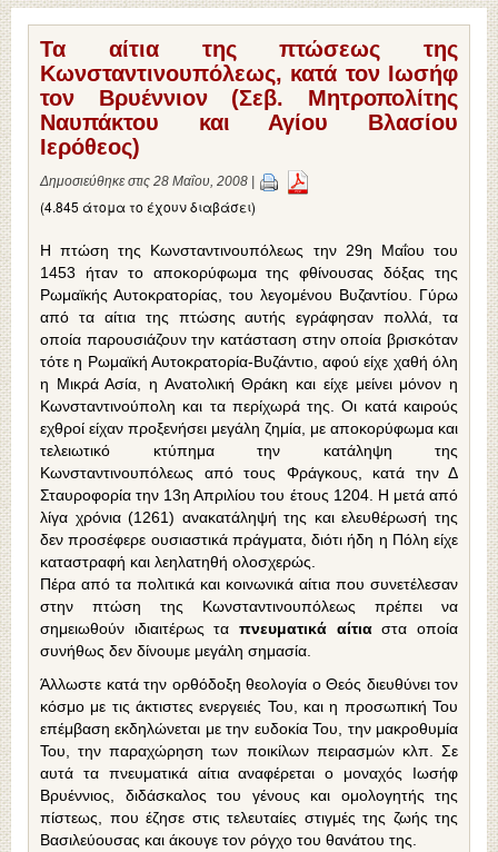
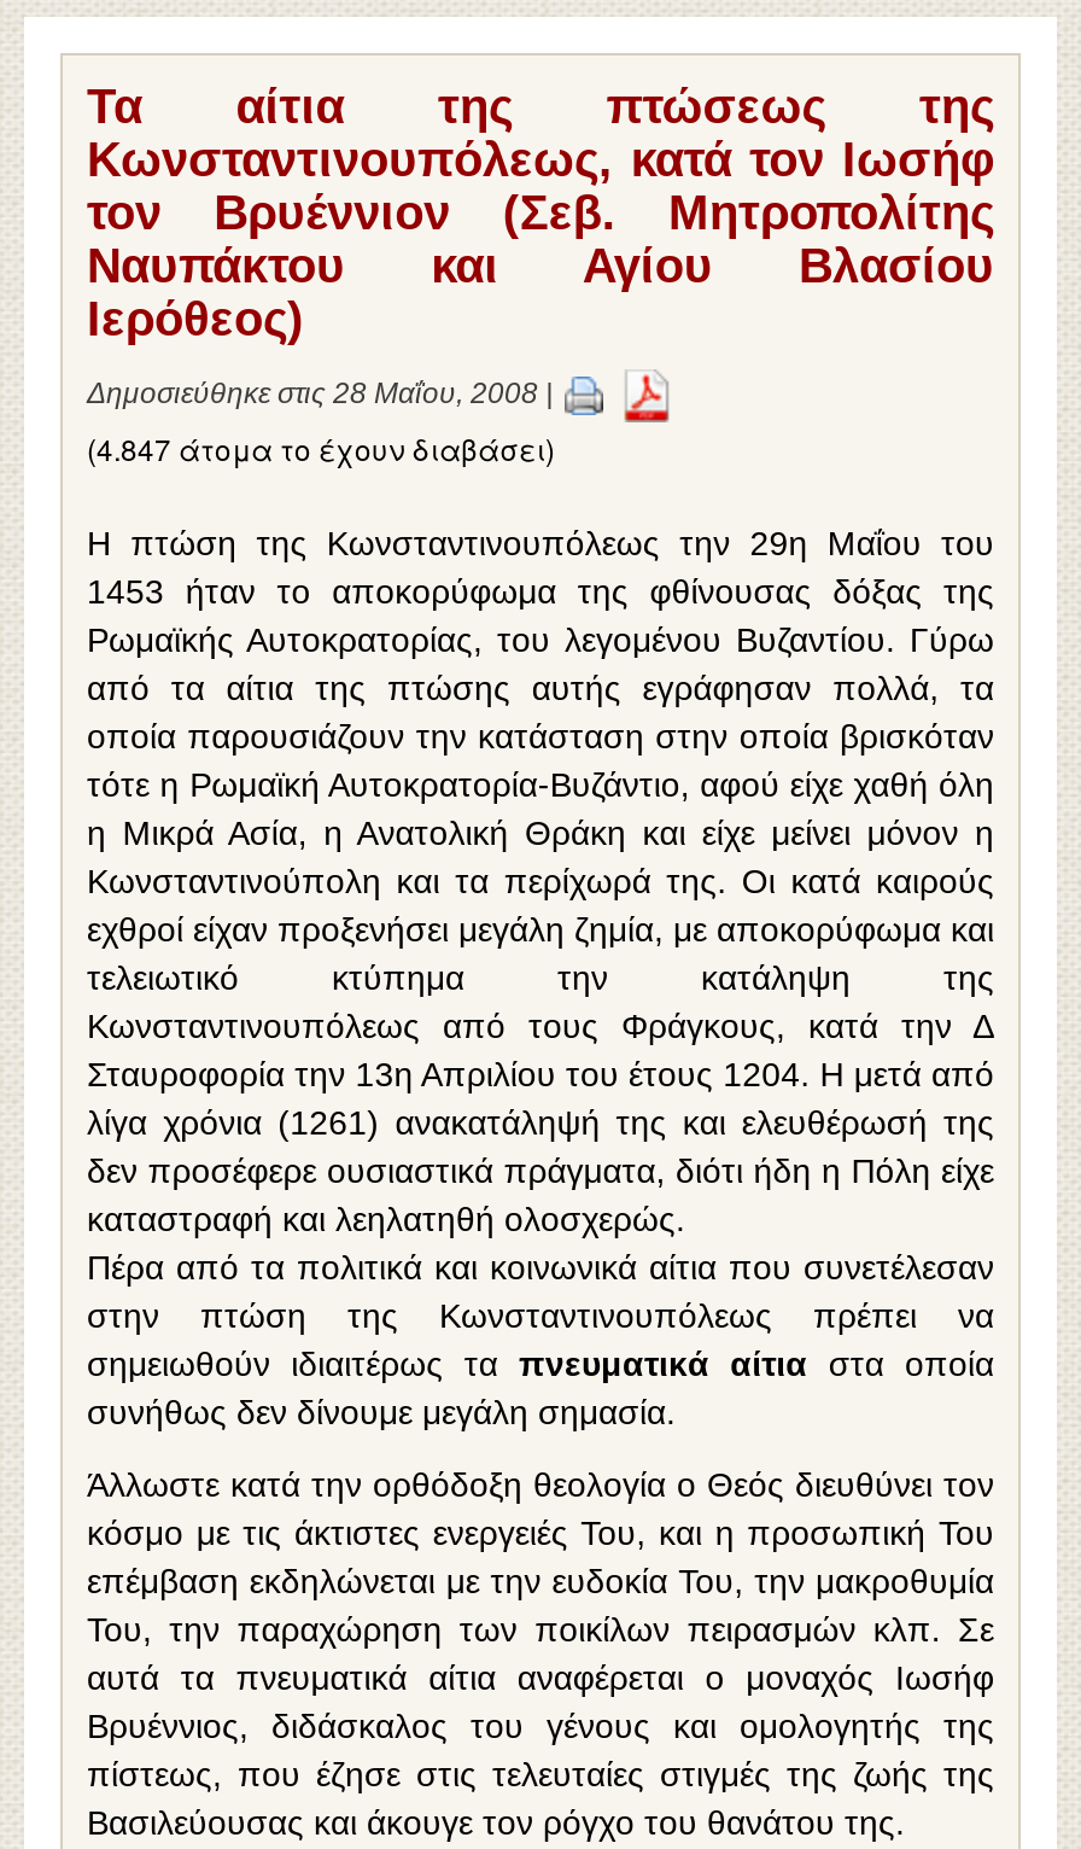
- (4.845 άτομα το έχουν διαβάσει)
+ (4.847 άτομα το έχουν διαβάσει)
